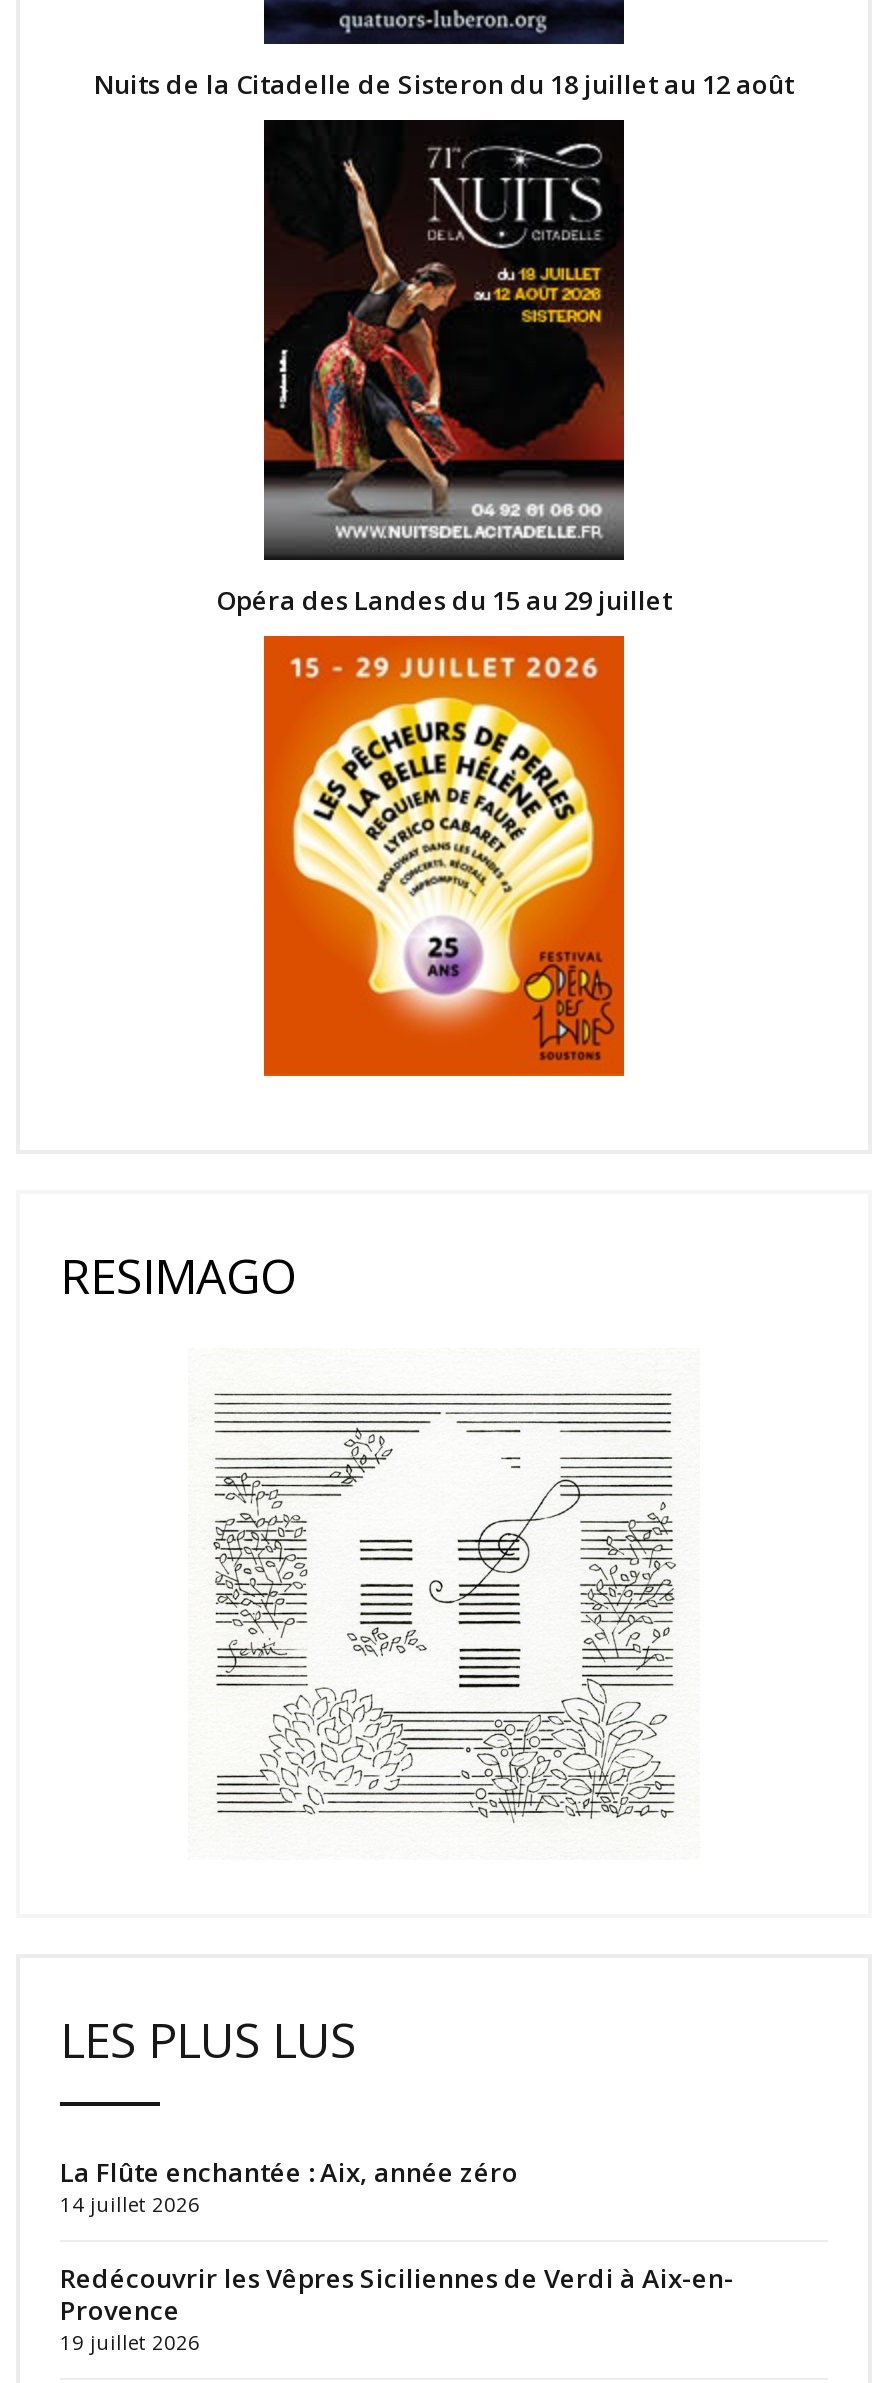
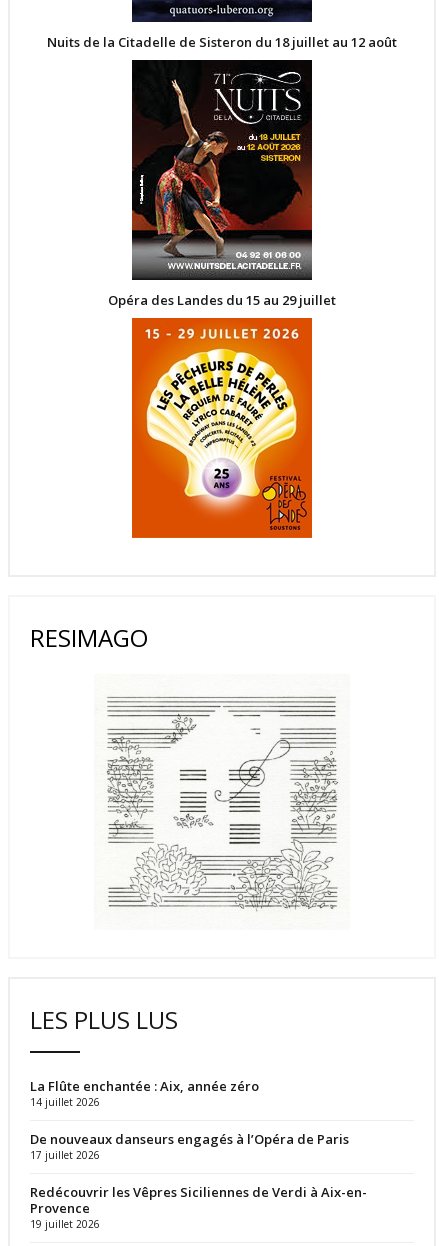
+ De nouveaux danseurs engagés à l’Opéra de Paris
+ 17 juillet 2026
